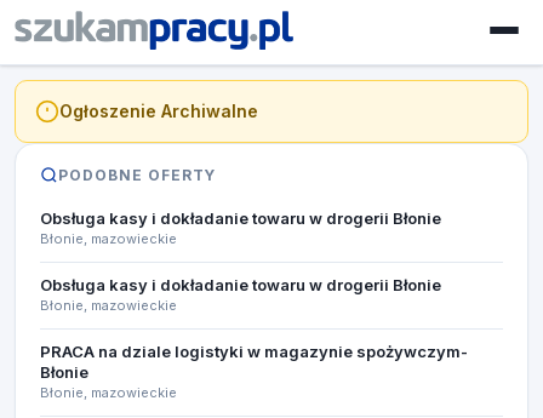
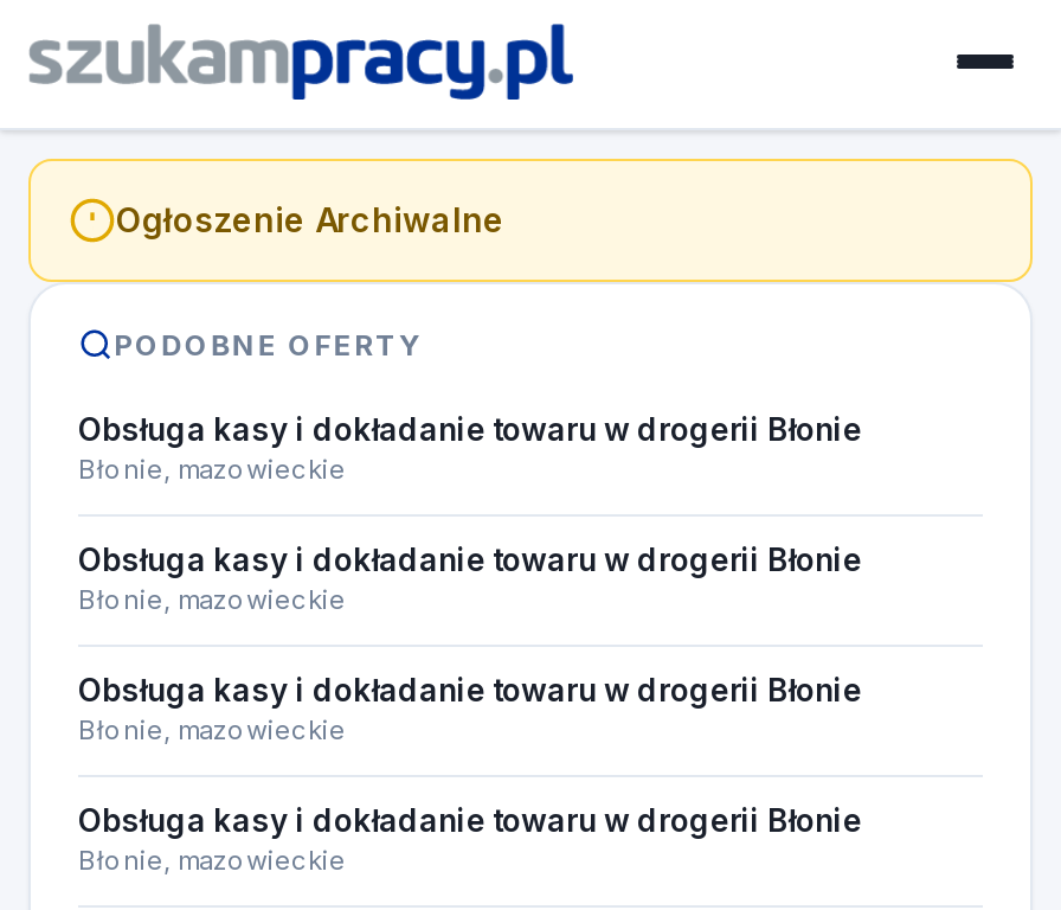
- PRACA na dziale logistyki w magazynie spożywczym-
- Błonie
+ Obsługa kasy i dokładanie towaru w drogerii Błonie
+ Błonie, mazowieckie
+ Obsługa kasy i dokładanie towaru w drogerii Błonie
